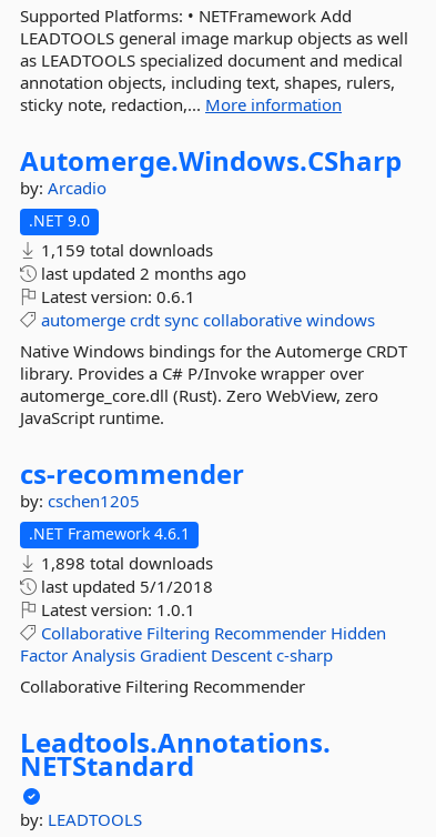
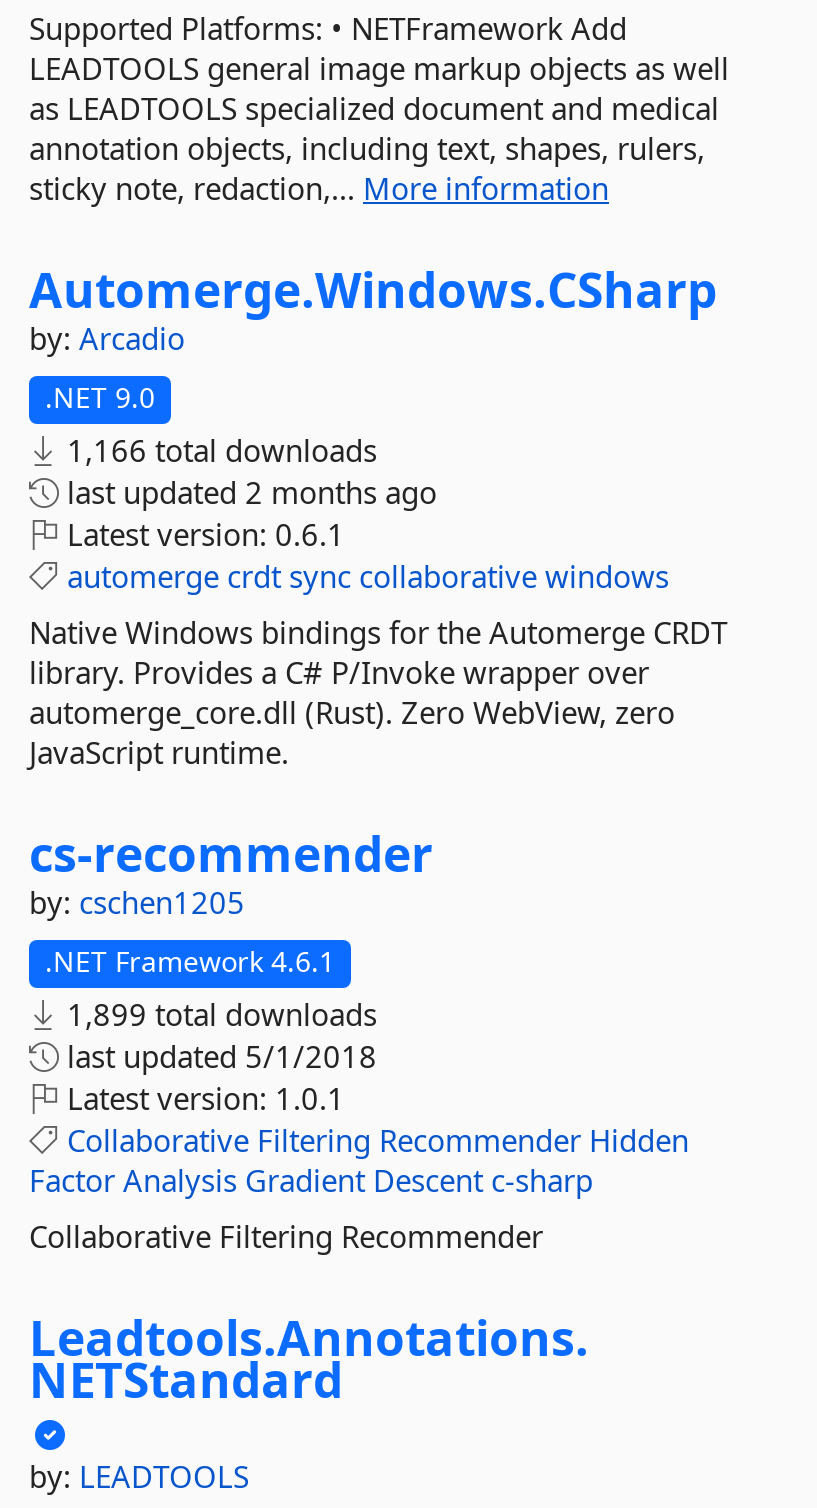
- 1,159 total downloads
+ 1,166 total downloads

- 1,898 total downloads
+ 1,899 total downloads
